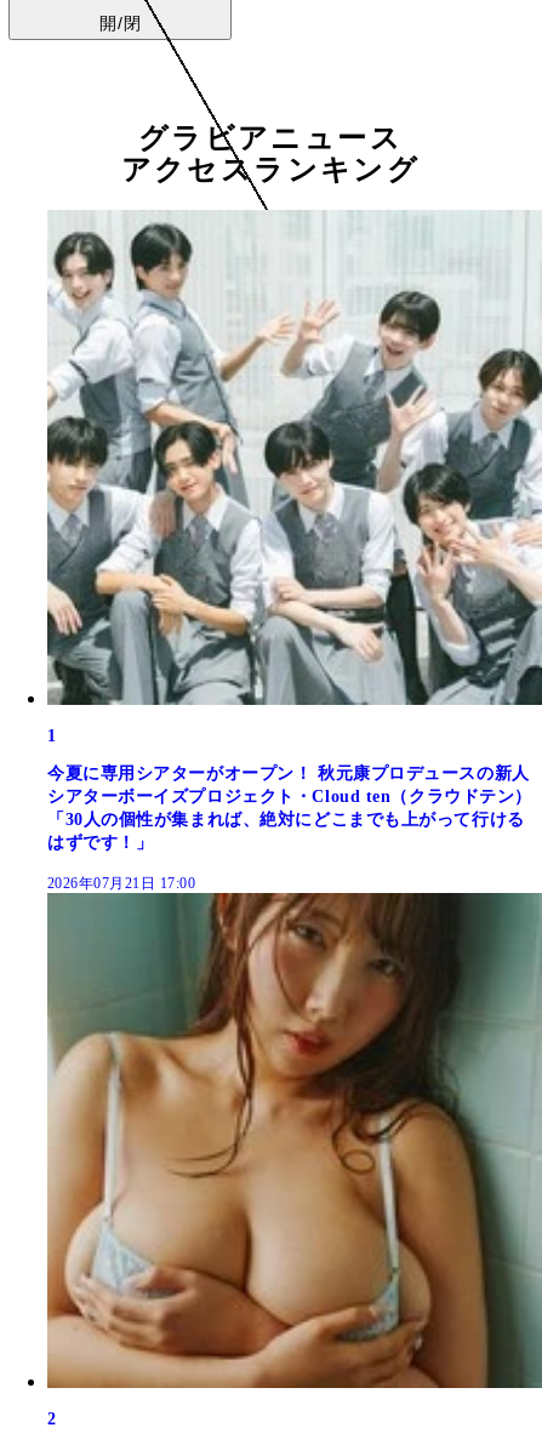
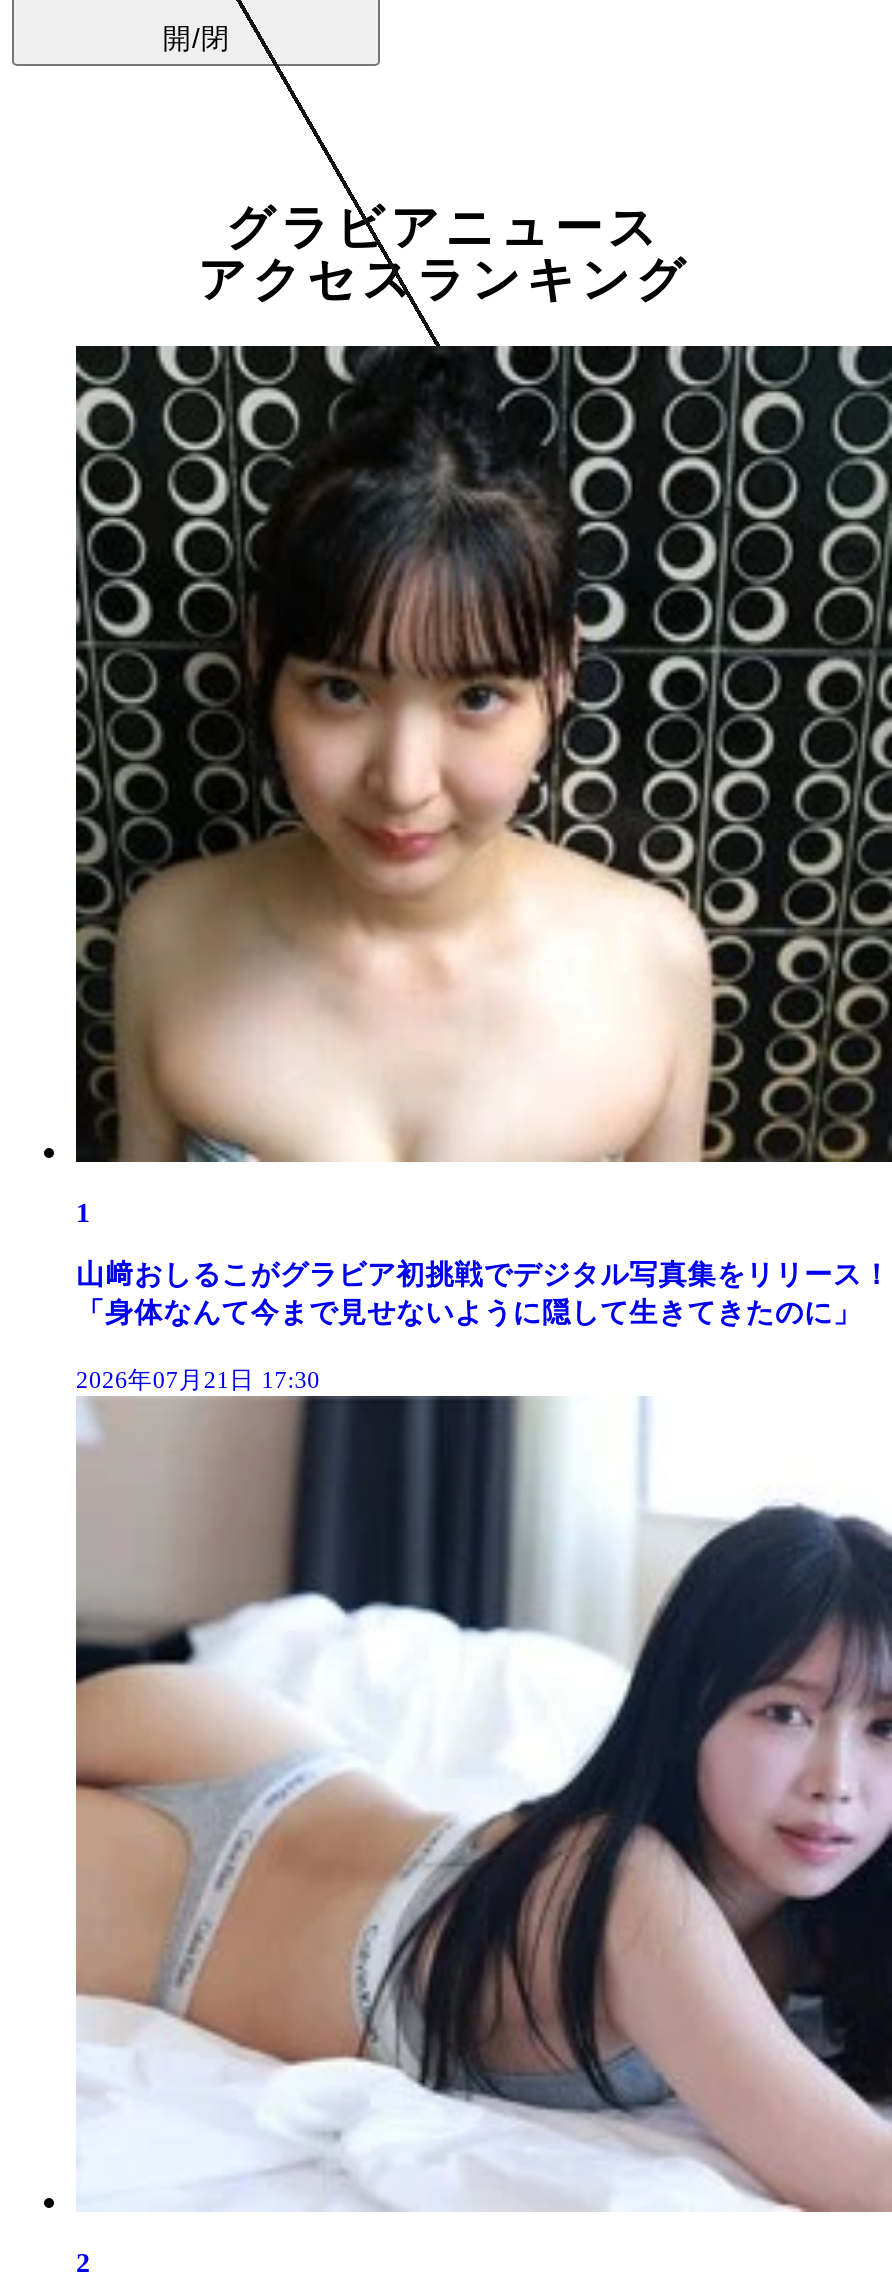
- [image]
+ [image]

- 今夏に専用シアターがオープン！ 秋元康プロデュースの新人
- シアターボーイズプロジェクト・Cloud ten（クラウドテン）
- 「30人の個性が集まれば、絶対にどこまでも上がって行ける
- はずです！」
+ 山﨑おしるこがグラビア初挑戦でデジタル写真集をリリース！
+ 「身体なんて今まで見せないように隠して生きてきたのに」

- [image]
- 2026年07月21日 17:00
+ [image]
+ 2026年07月21日 17:30
